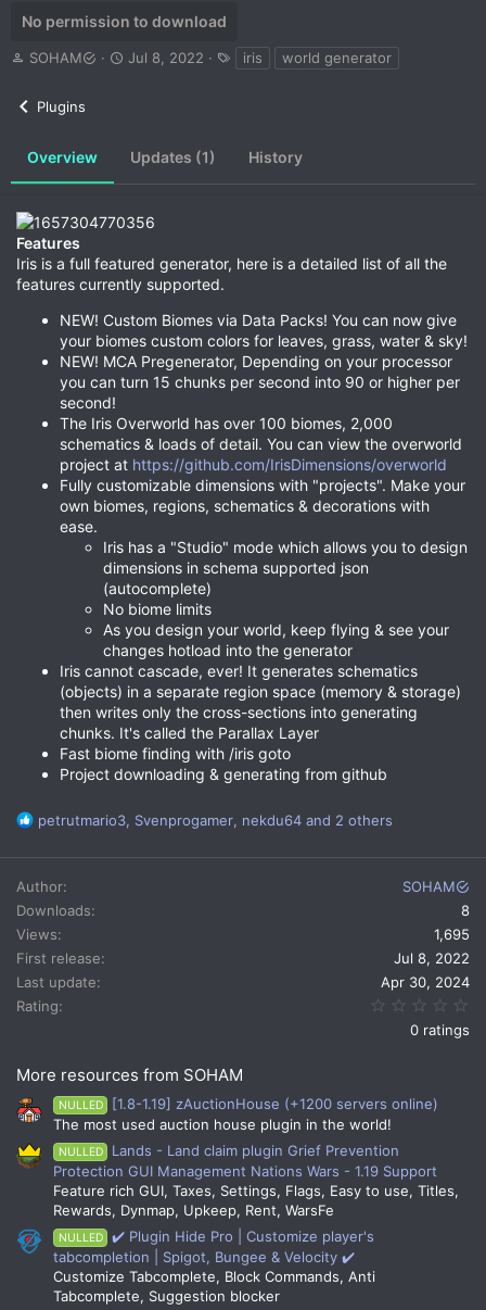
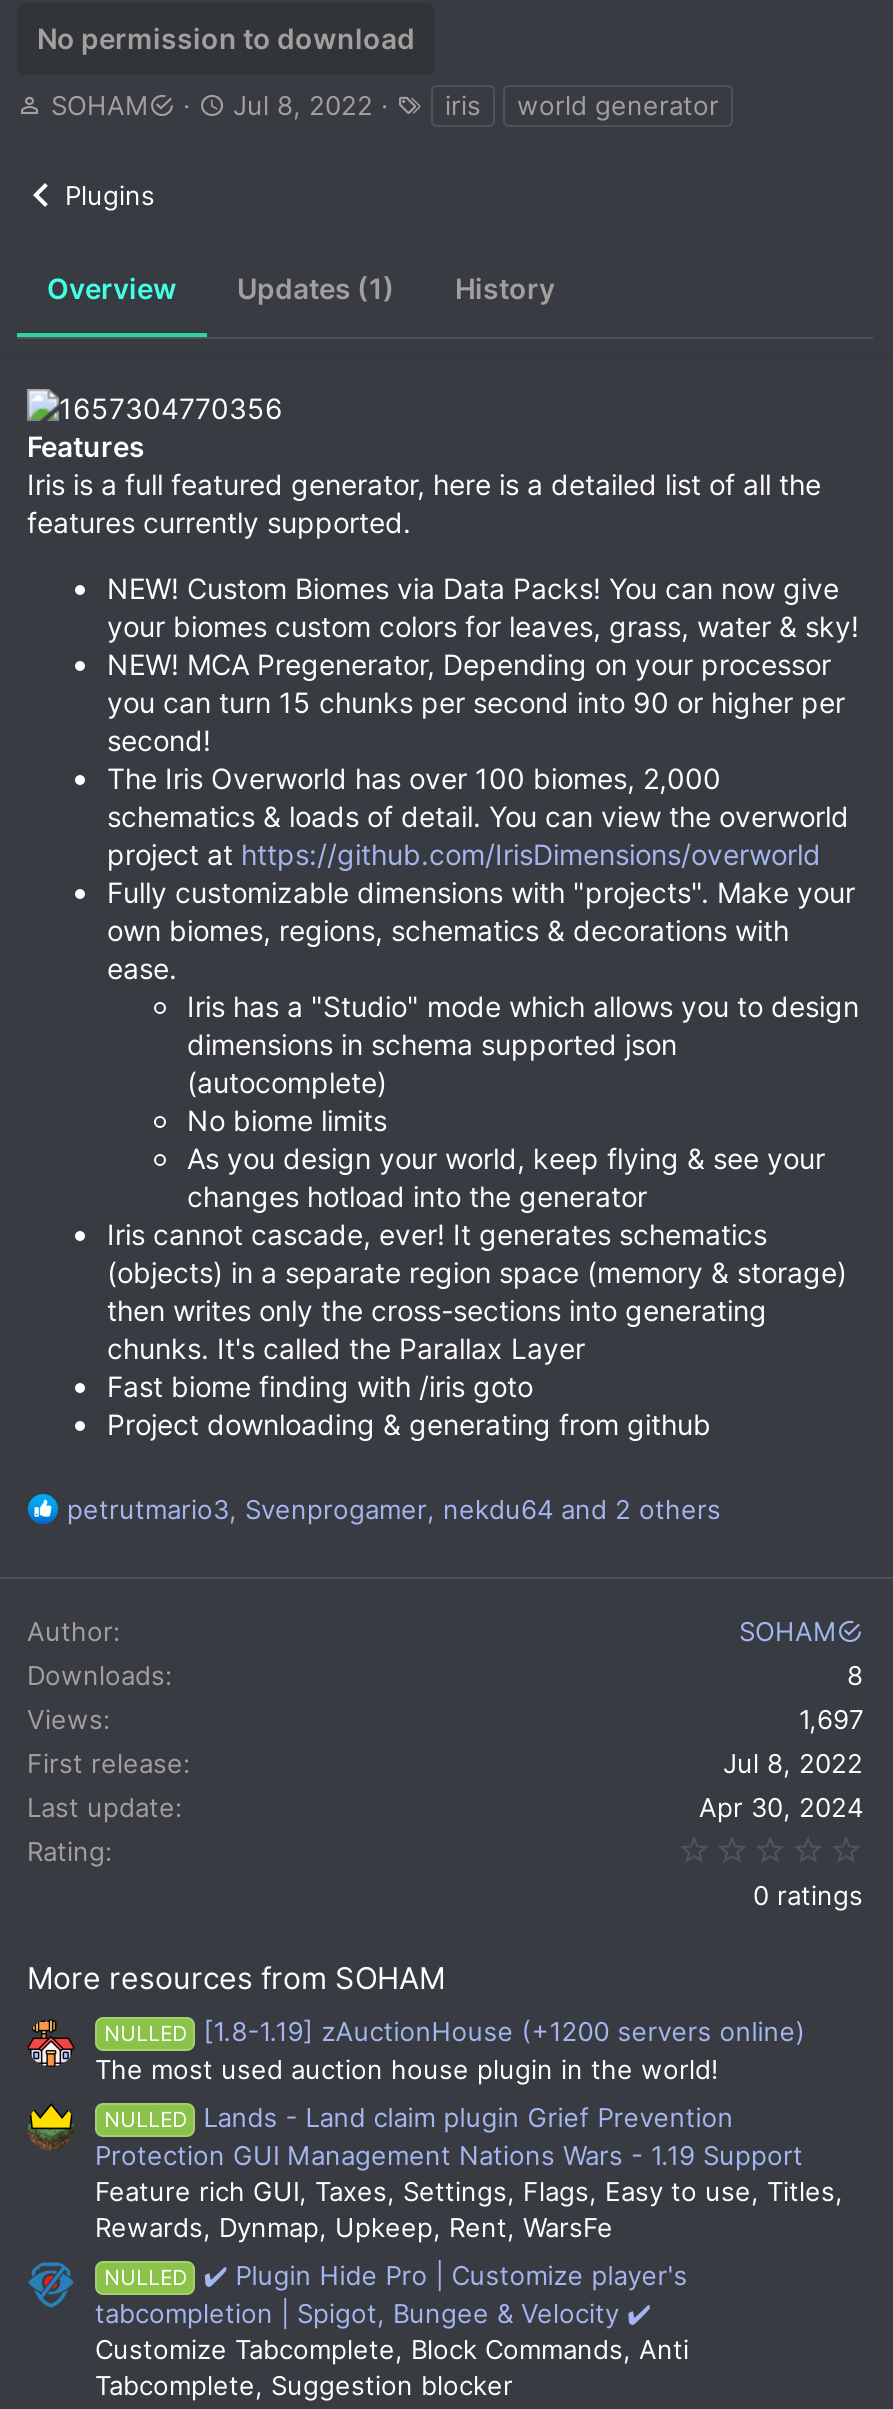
- 1,695
+ 1,697
